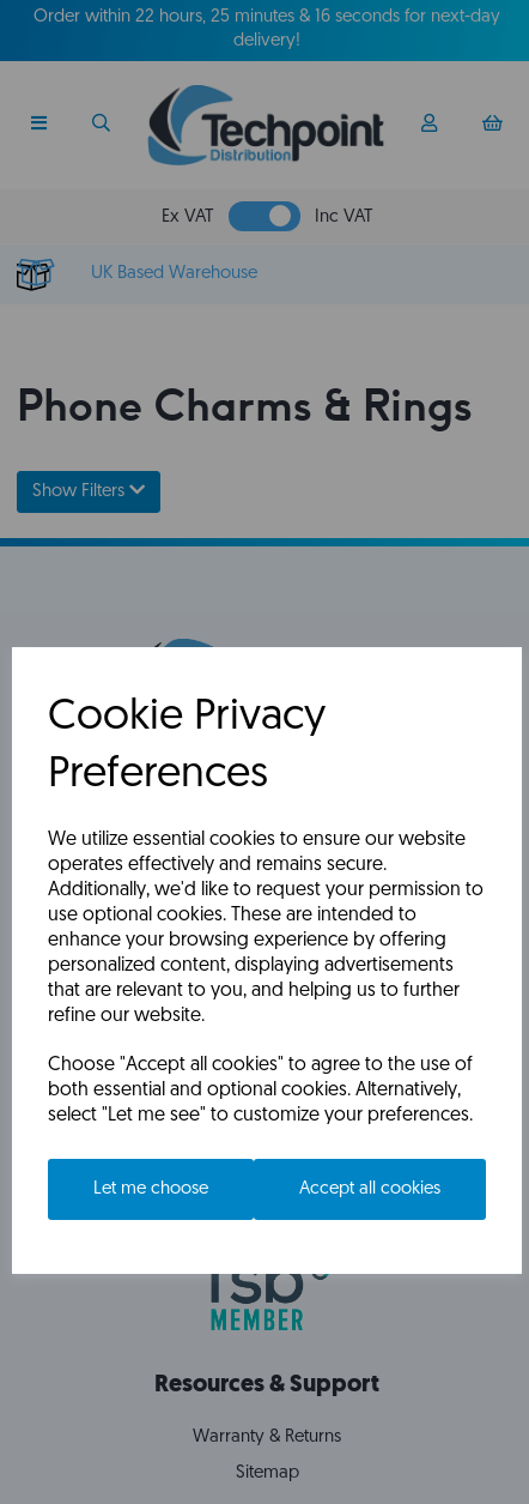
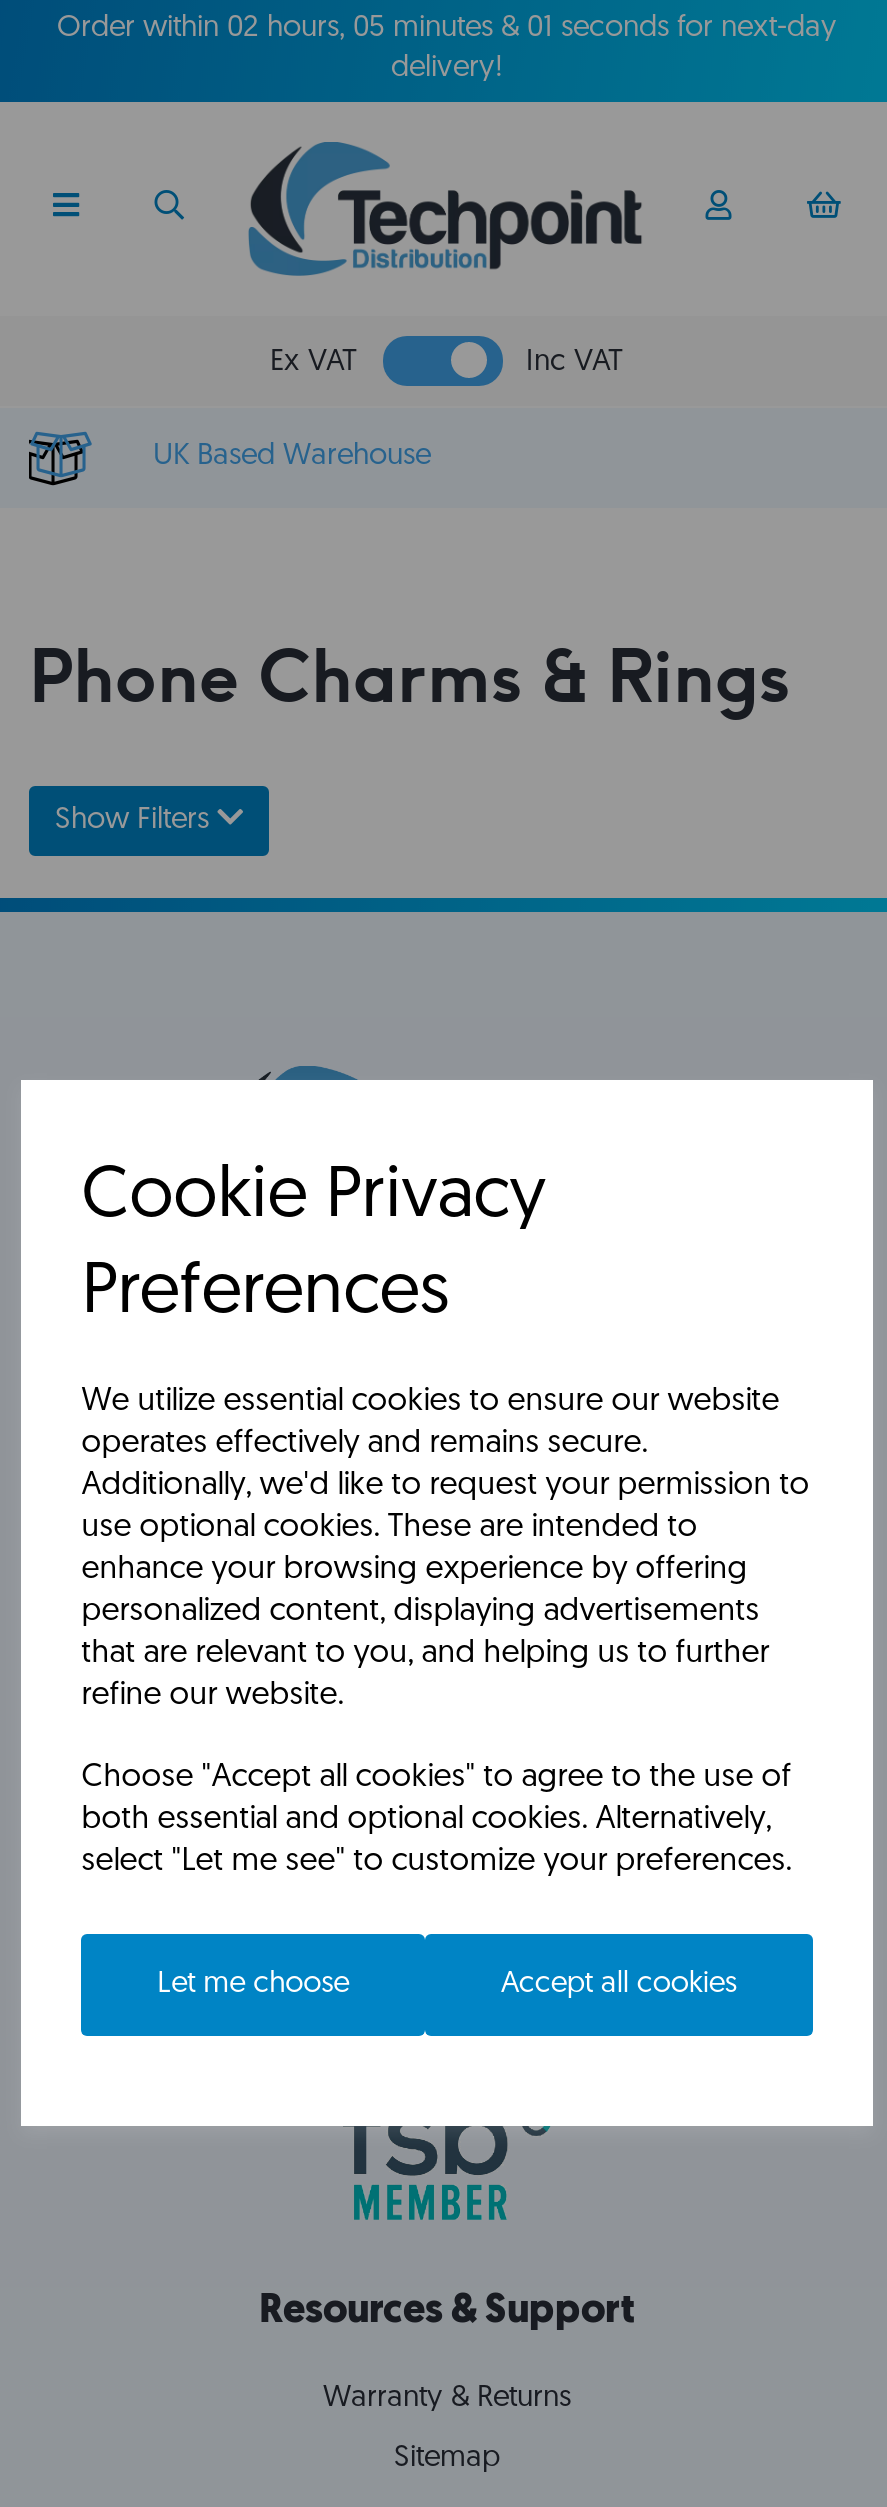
- Order within 22 hours, 25 minutes & 16 seconds for next-day
+ Order within 02 hours, 05 minutes & 01 seconds for next-day
